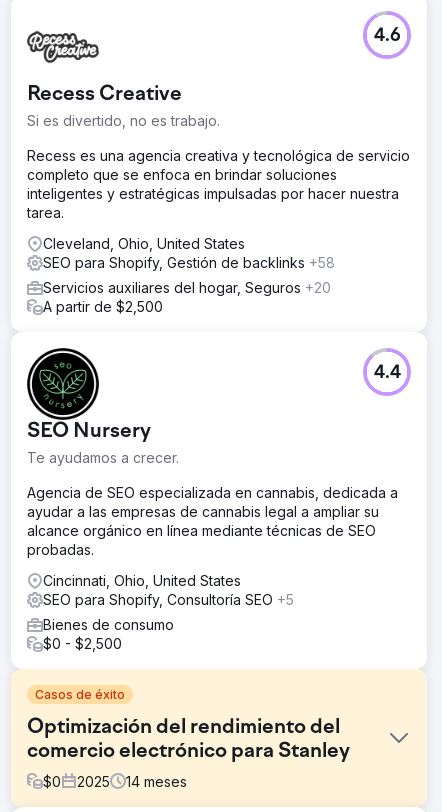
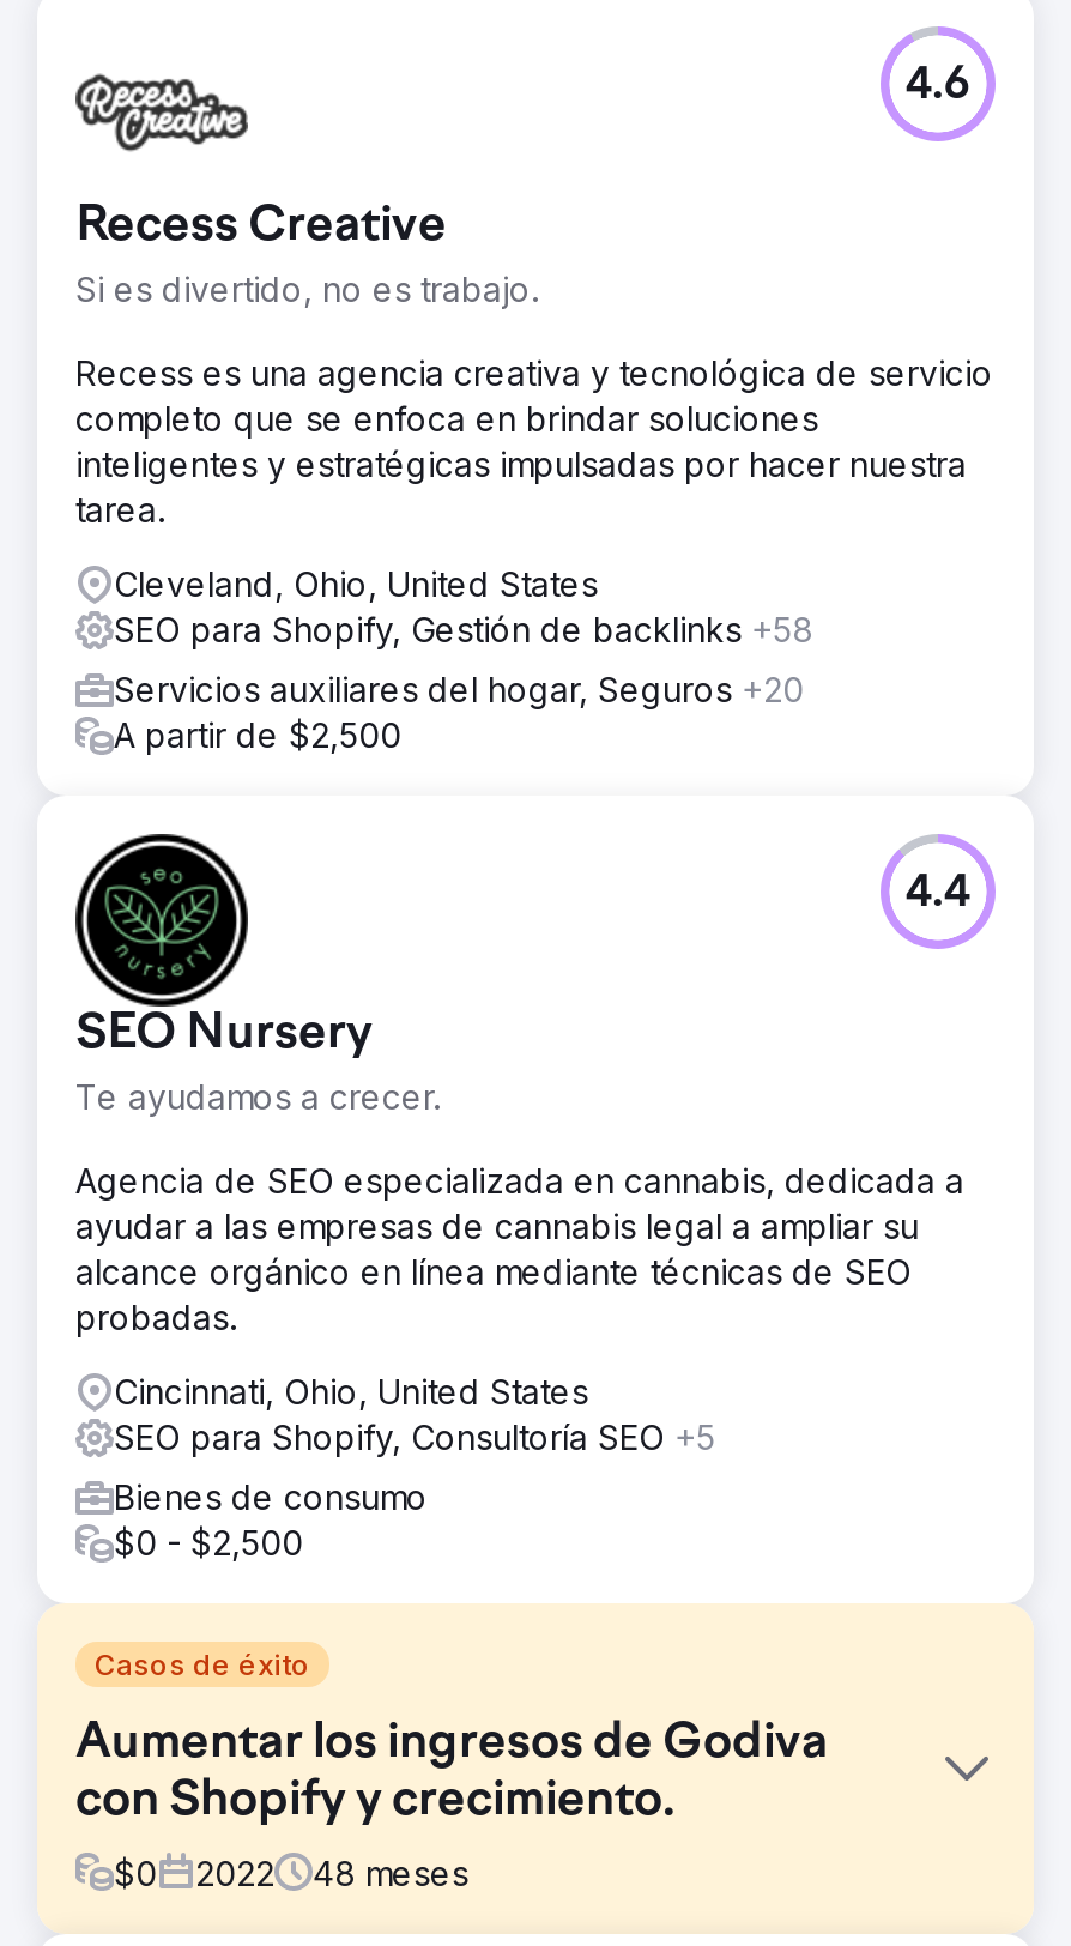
- Optimización del rendimiento del
- comercio electrónico para Stanley
+ Aumentar los ingresos de Godiva
+ con Shopify y crecimiento.

- 2025
+ 2022

- 14 meses
+ 48 meses
